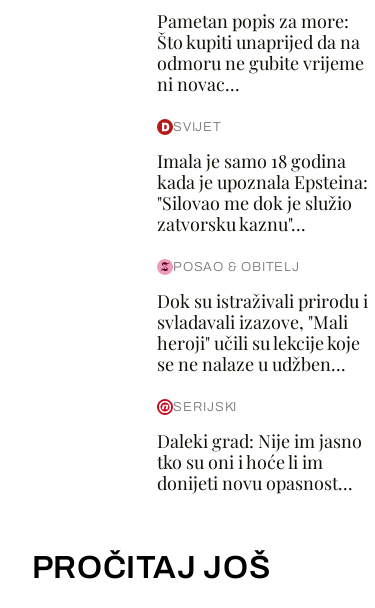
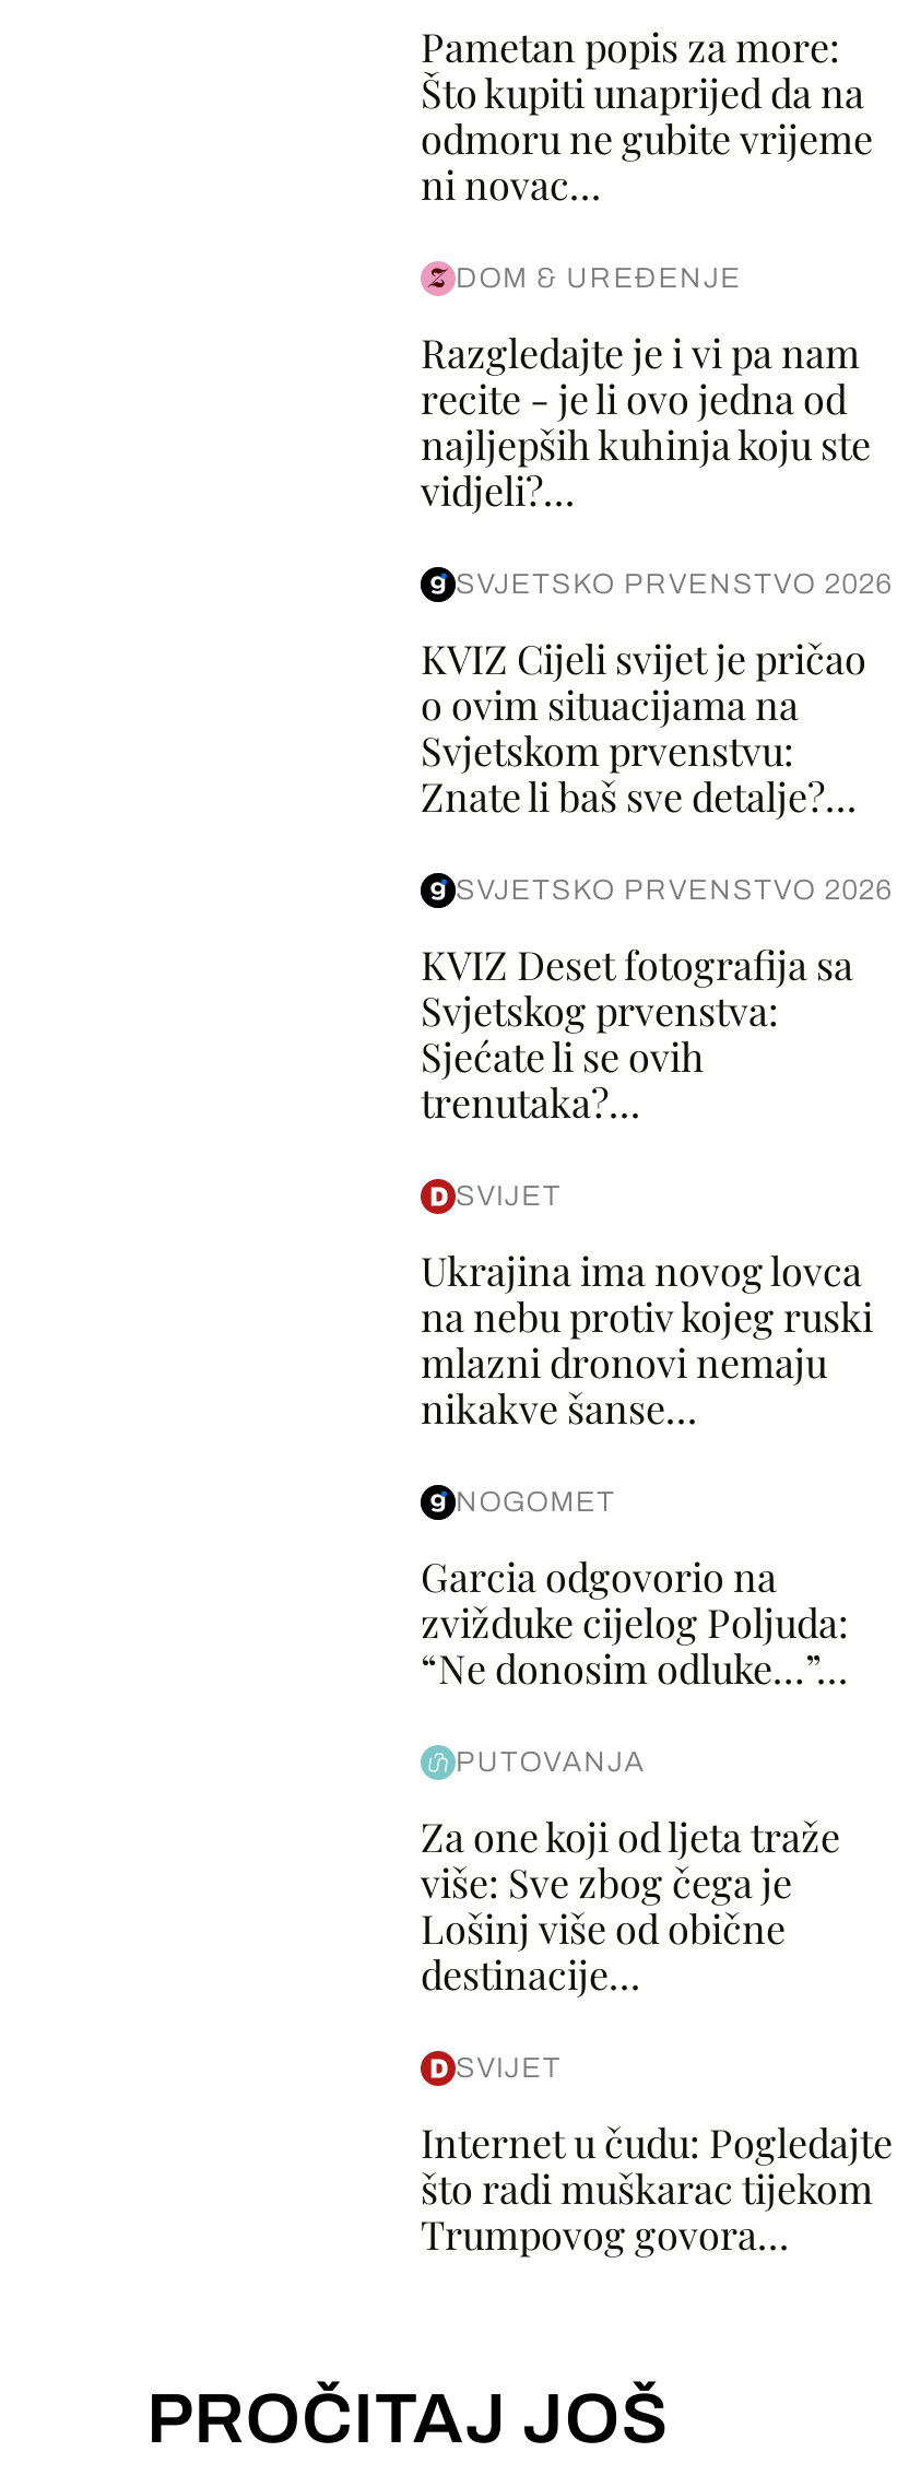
+ DOM & UREĐENJE
+ Razgledajte je i vi pa nam
+ recite - je li ovo jedna od
+ najljepših kuhinja koju ste
+ vidjeli?...
+ SVJETSKO PRVENSTVO 2026
+ KVIZ Cijeli svijet je pričao
+ o ovim situacijama na
+ Svjetskom prvenstvu:
+ Znate li baš sve detalje?...
+ SVJETSKO PRVENSTVO 2026
+ KVIZ Deset fotografija sa
+ Svjetskog prvenstva:
+ Sjećate li se ovih
+ trenutaka?...

- Imala je samo 18 godina
- kada je upoznala Epsteina:
- "Silovao me dok je služio
- zatvorsku kaznu"...
- POSAO & OBITELJ
- Dok su istraživali prirodu i
- svladavali izazove, "Mali
- heroji" učili su lekcije koje
- se ne nalaze u udžben...
- SERIJSKI
- Daleki grad: Nije im jasno
- tko su oni i hoće li im
- donijeti novu opasnost...
+ Ukrajina ima novog lovca
+ na nebu protiv kojeg ruski
+ mlazni dronovi nemaju
+ nikakve šanse...
+ NOGOMET
+ Garcia odgovorio na
+ zvižduke cijelog Poljuda:
+ “Ne donosim odluke…”...
+ PUTOVANJA
+ Za one koji od ljeta traže
+ više: Sve zbog čega je
+ Lošinj više od obične
+ destinacije...
+ SVIJET
+ Internet u čudu: Pogledajte
+ što radi muškarac tijekom
+ Trumpovog govora...
